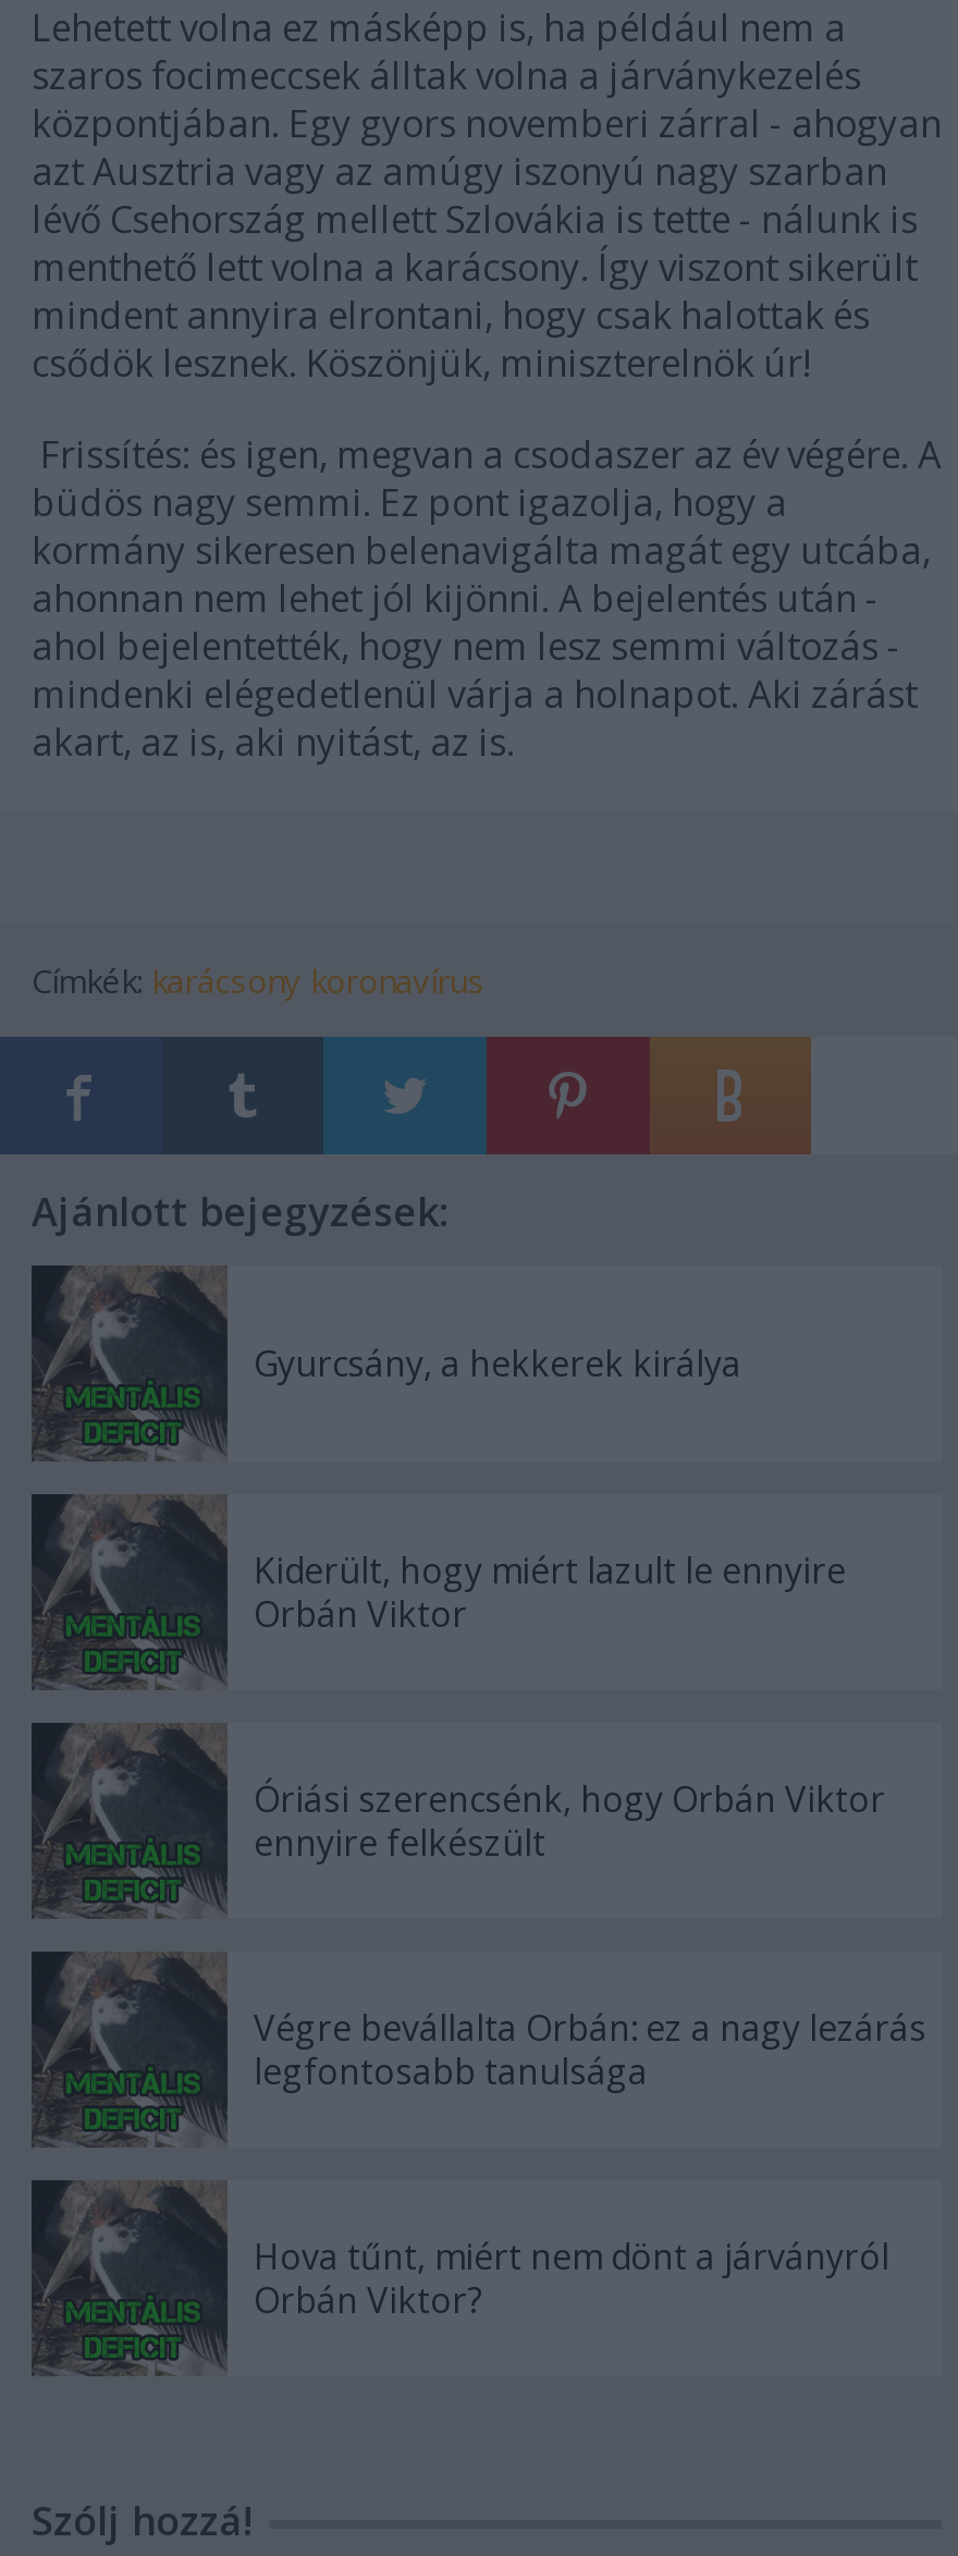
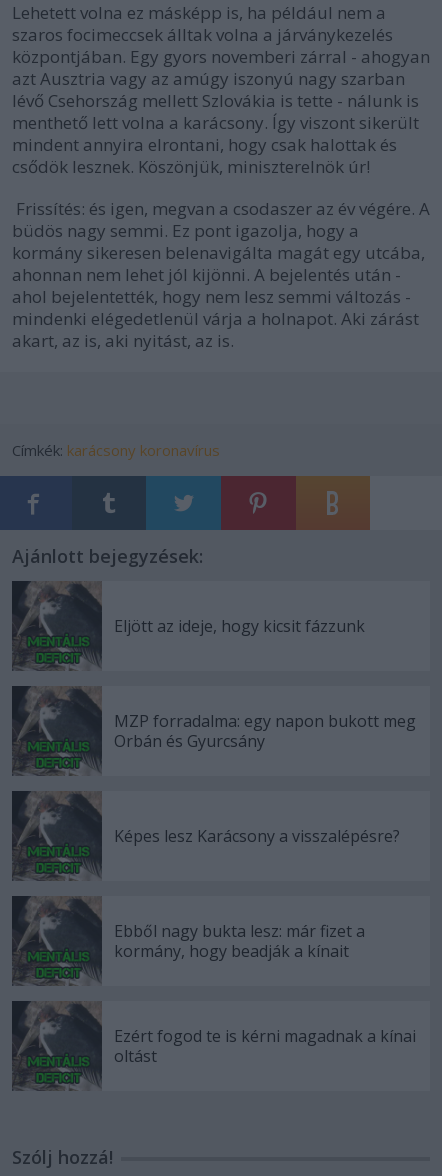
- Gyurcsány, a hekkerek királya
+ Eljött az ideje, hogy kicsit fázzunk

- Kiderült, hogy miért lazult le ennyire
- Orbán Viktor
+ MZP forradalma: egy napon bukott meg
+ Orbán és Gyurcsány

- Óriási szerencsénk, hogy Orbán Viktor
- ennyire felkészült
+ Képes lesz Karácsony a visszalépésre?

- Végre bevállalta Orbán: ez a nagy lezárás
- legfontosabb tanulsága
+ Ebből nagy bukta lesz: már fizet a
+ kormány, hogy beadják a kínait

- Hova tűnt, miért nem dönt a járványról
- Orbán Viktor?
+ Ezért fogod te is kérni magadnak a kínai
+ oltást
